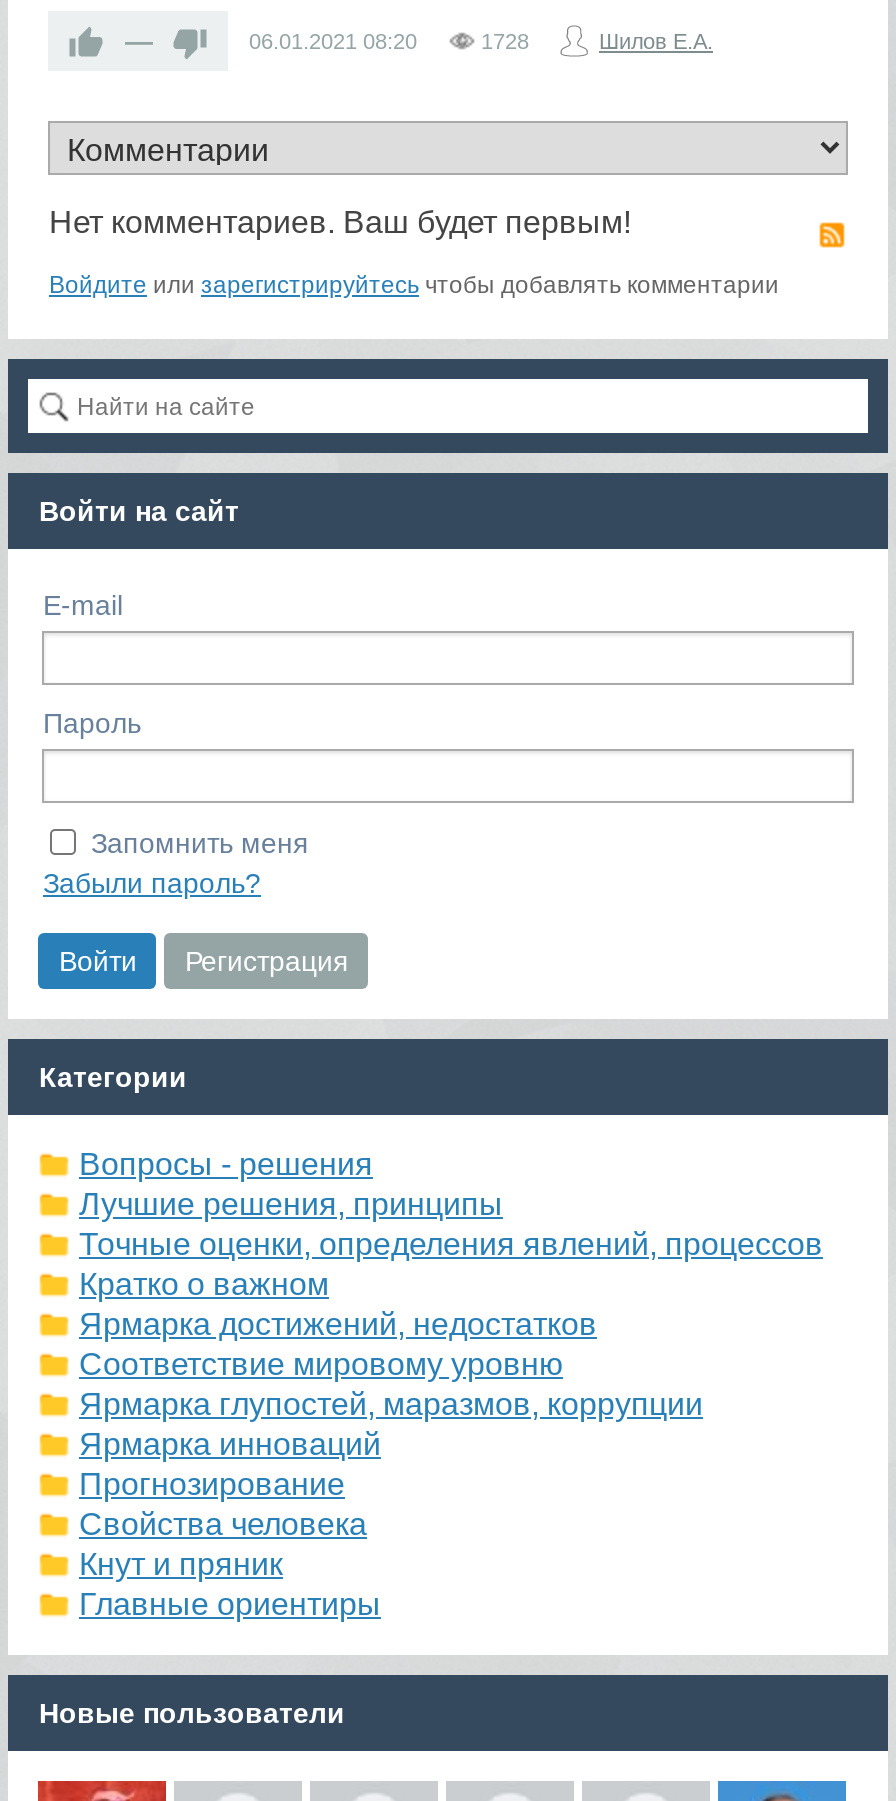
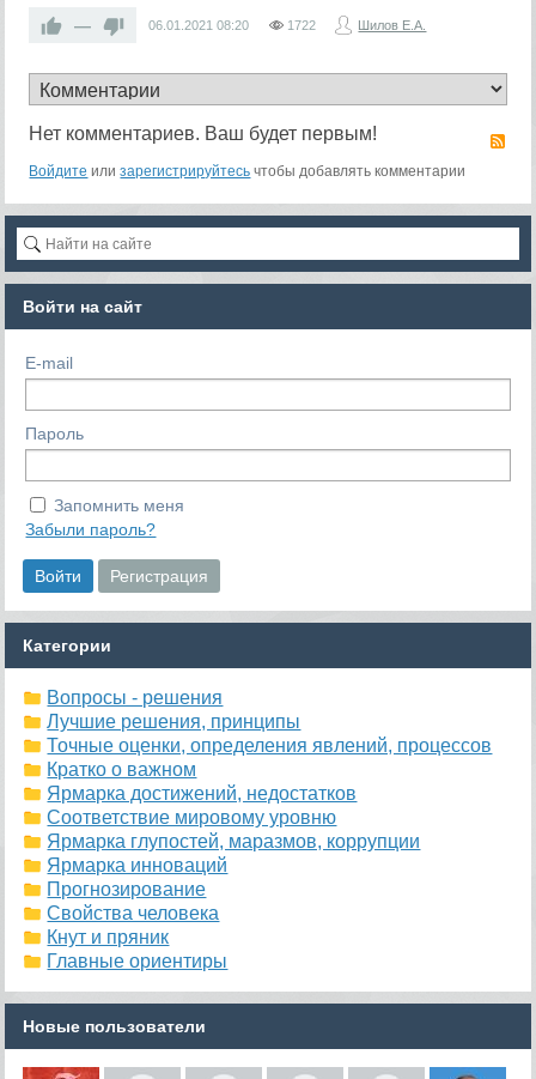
- 1728
+ 1722
